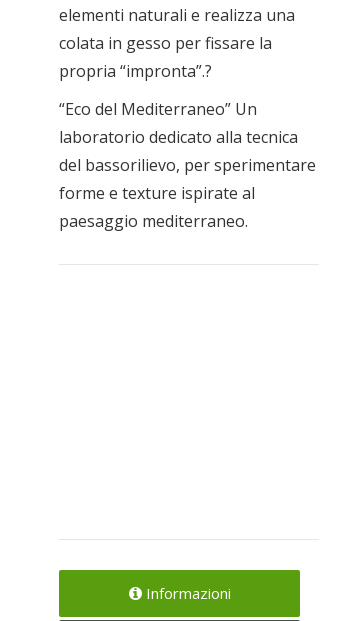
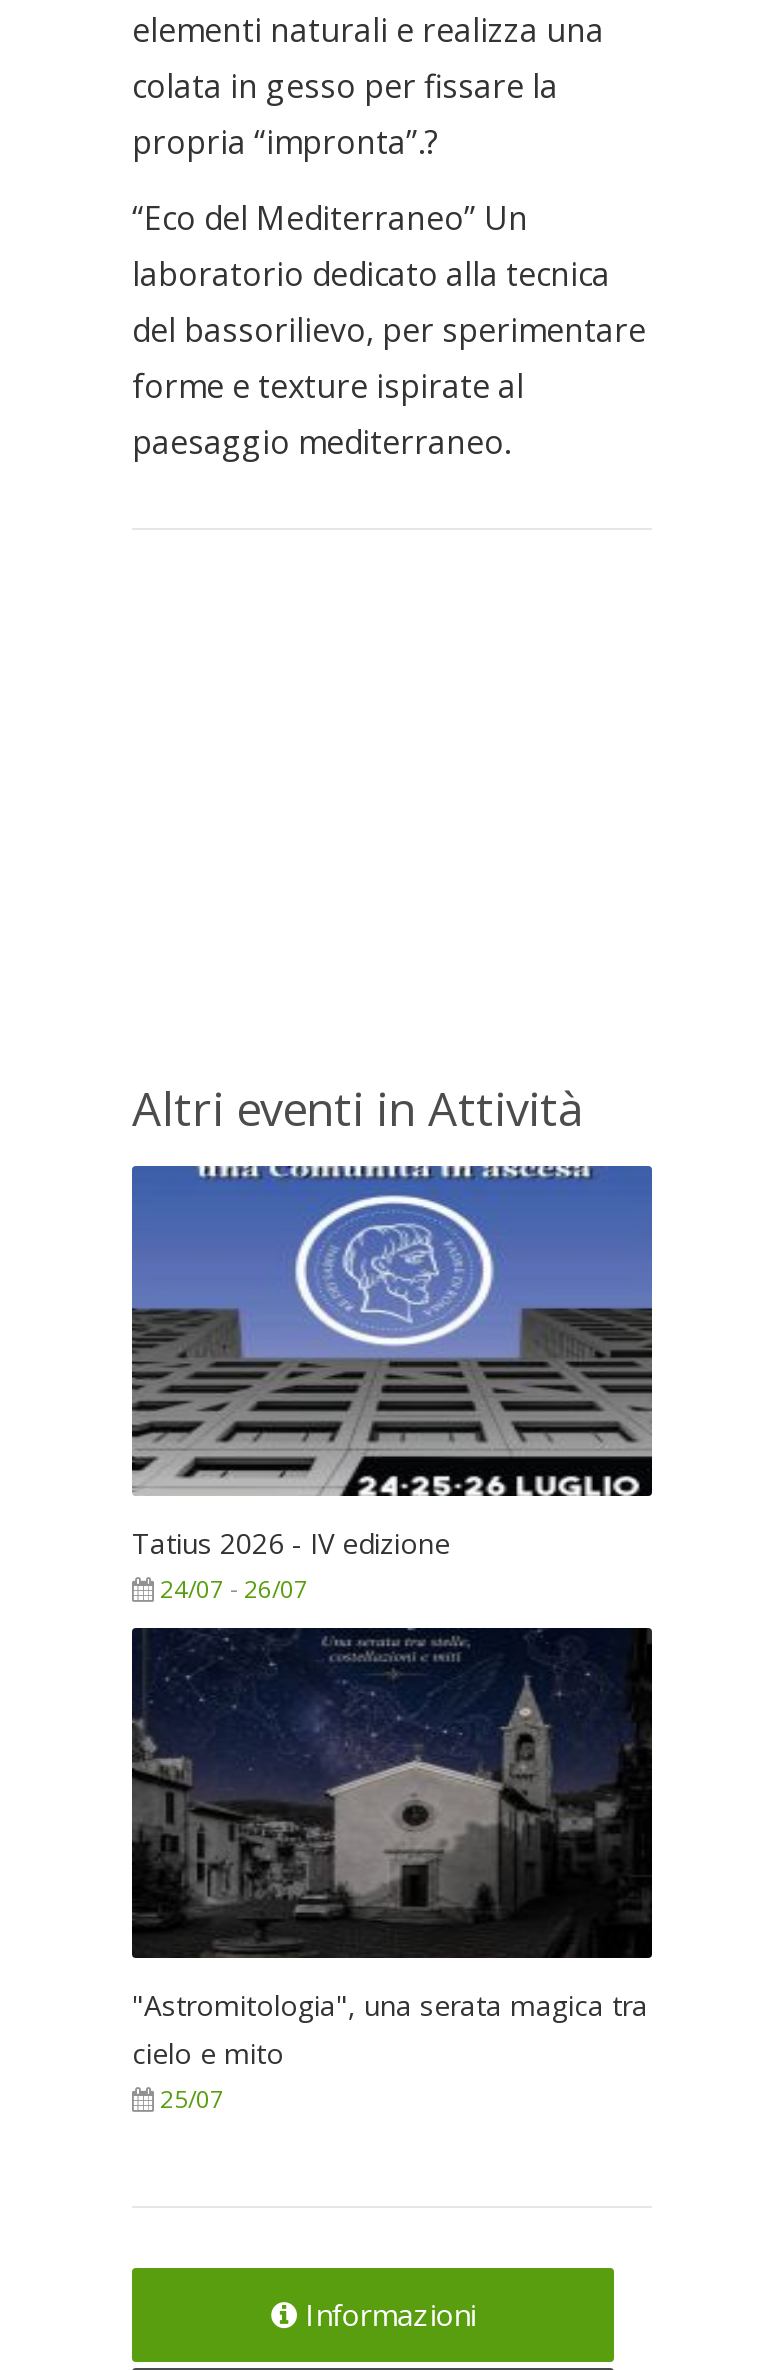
+ [image]
+ Tatius 2026 - IV edizione
+ 24/07 - 26/07

+ [image]
+ "Astromitologia", una serata magica tra
+ cielo e mito
+ 25/07

+ Altri eventi in Attività
